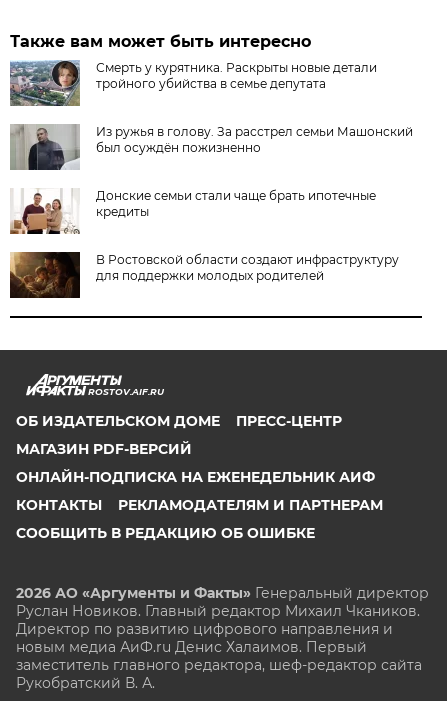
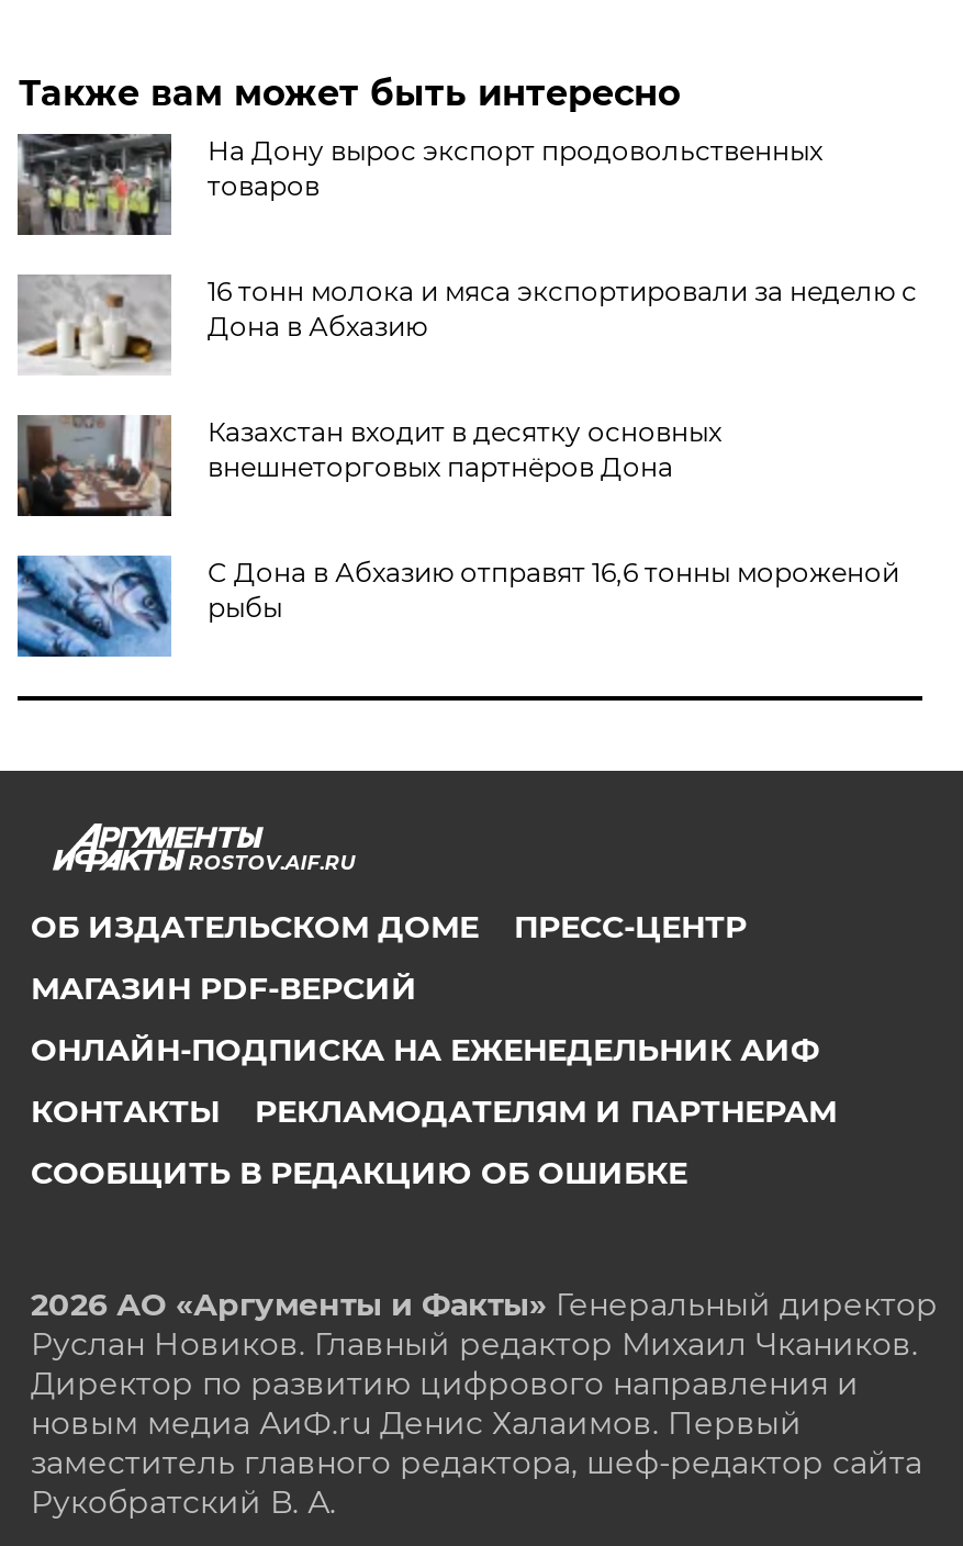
- [image]
- Смерть у курятника. Раскрыты новые детали
- тройного убийства в семье депутата
+ [image]
+ На Дону вырос экспорт продовольственных
+ товаров

- [image]
- Из ружья в голову. За расстрел семьи Машонский
- был осуждён пожизненно
+ [image]
+ 16 тонн молока и мяса экспортировали за неделю с
+ Дона в Абхазию

- [image]
- Донские семьи стали чаще брать ипотечные
- кредиты
+ [image]
+ Казахстан входит в десятку основных
+ внешнеторговых партнёров Дона

- [image]
- В Ростовской области создают инфраструктуру
- для поддержки молодых родителей
+ [image]
+ С Дона в Абхазию отправят 16,6 тонны мороженой
+ рыбы
